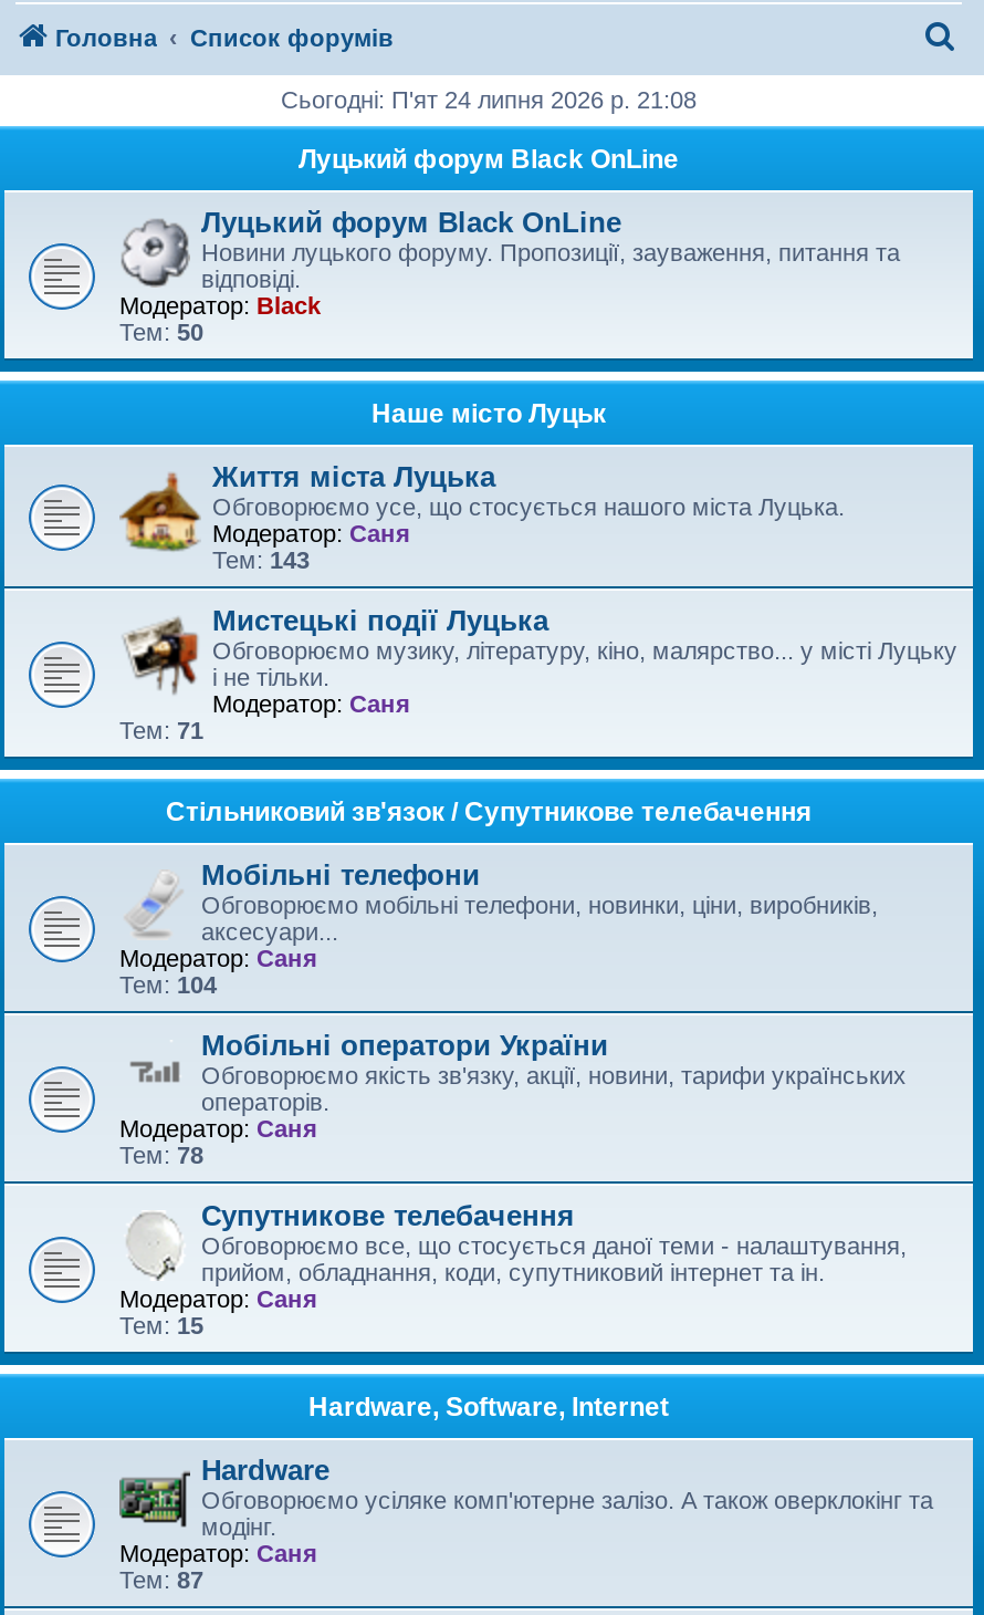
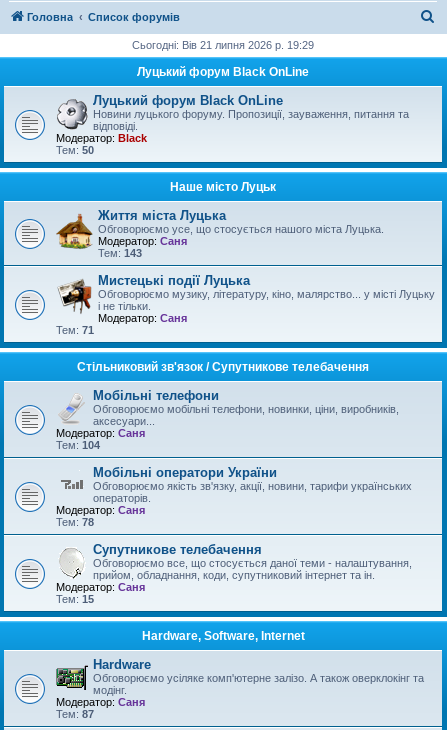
- Сьогодні: П'ят 24 липня 2026 р. 21:08
+ Сьогодні: Вів 21 липня 2026 р. 19:29
